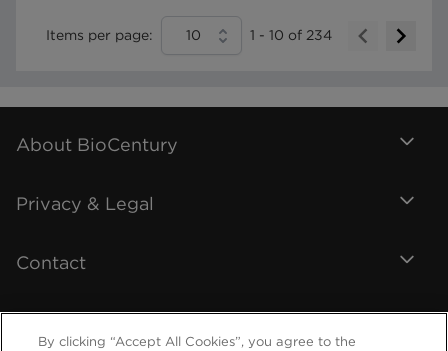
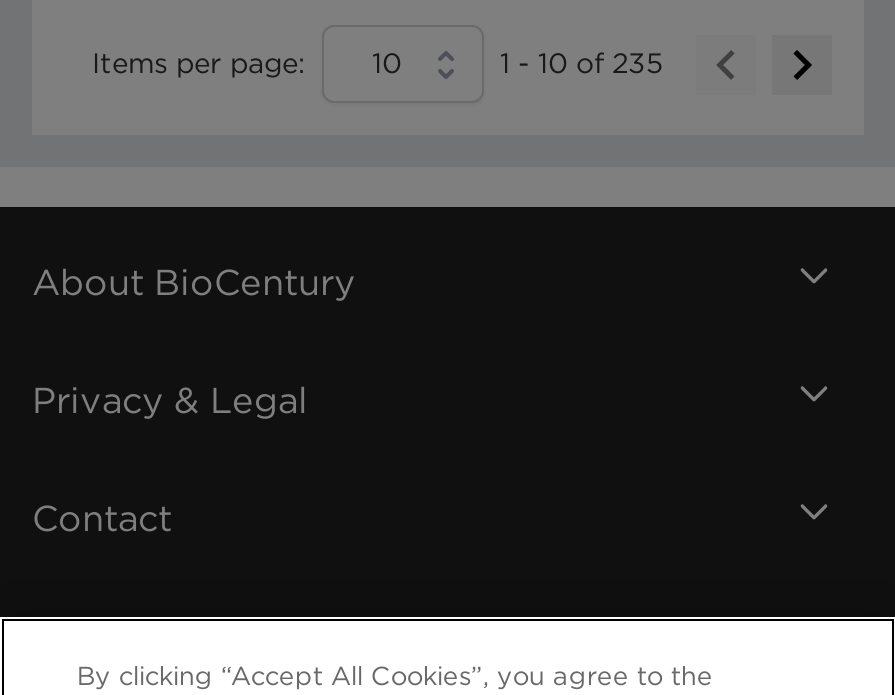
- 1 - 10 of 234
+ 1 - 10 of 235
